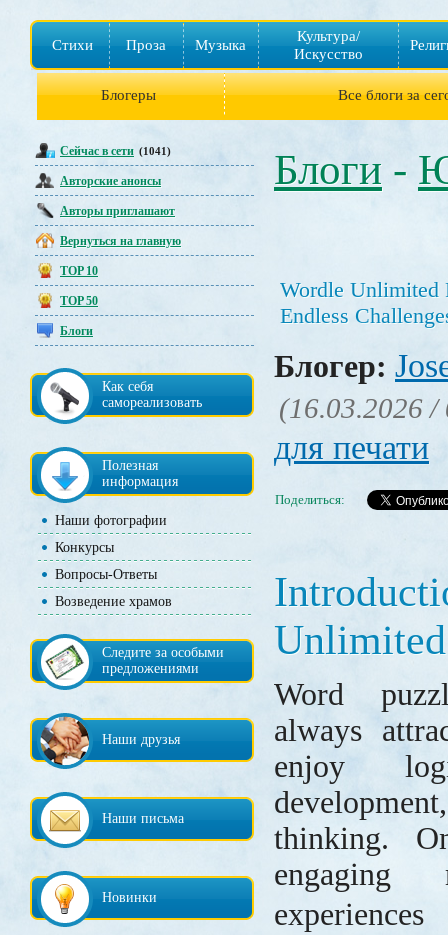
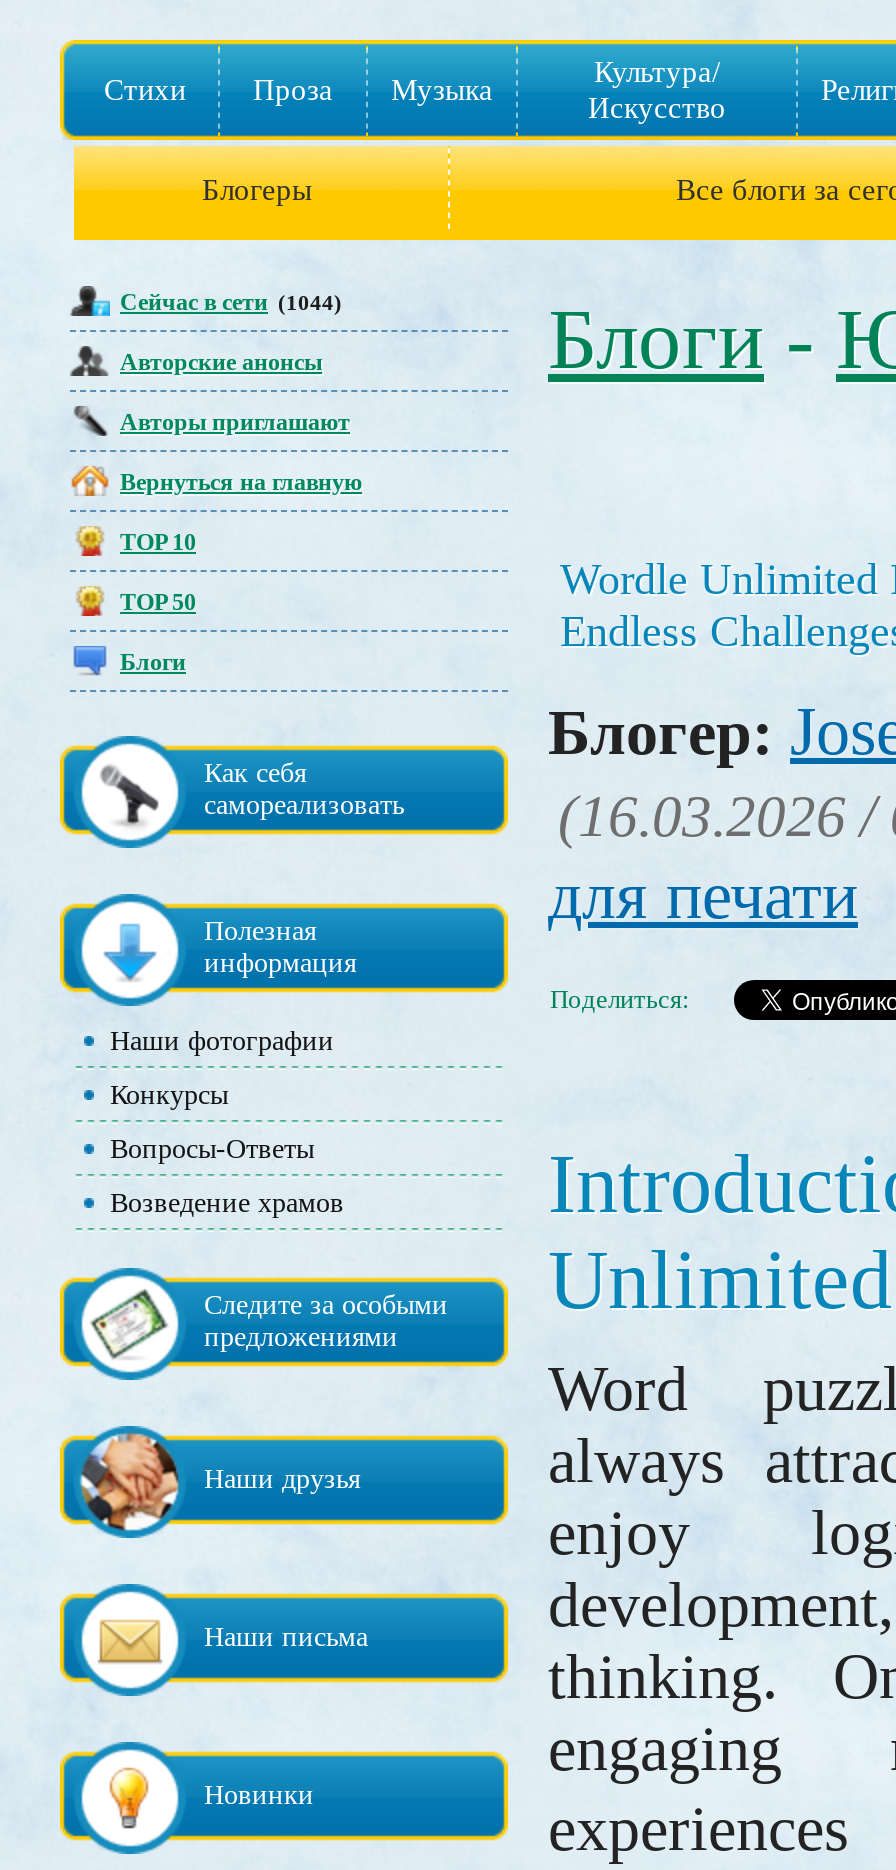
- Сейчас в сети (1041)
+ Сейчас в сети (1044)
